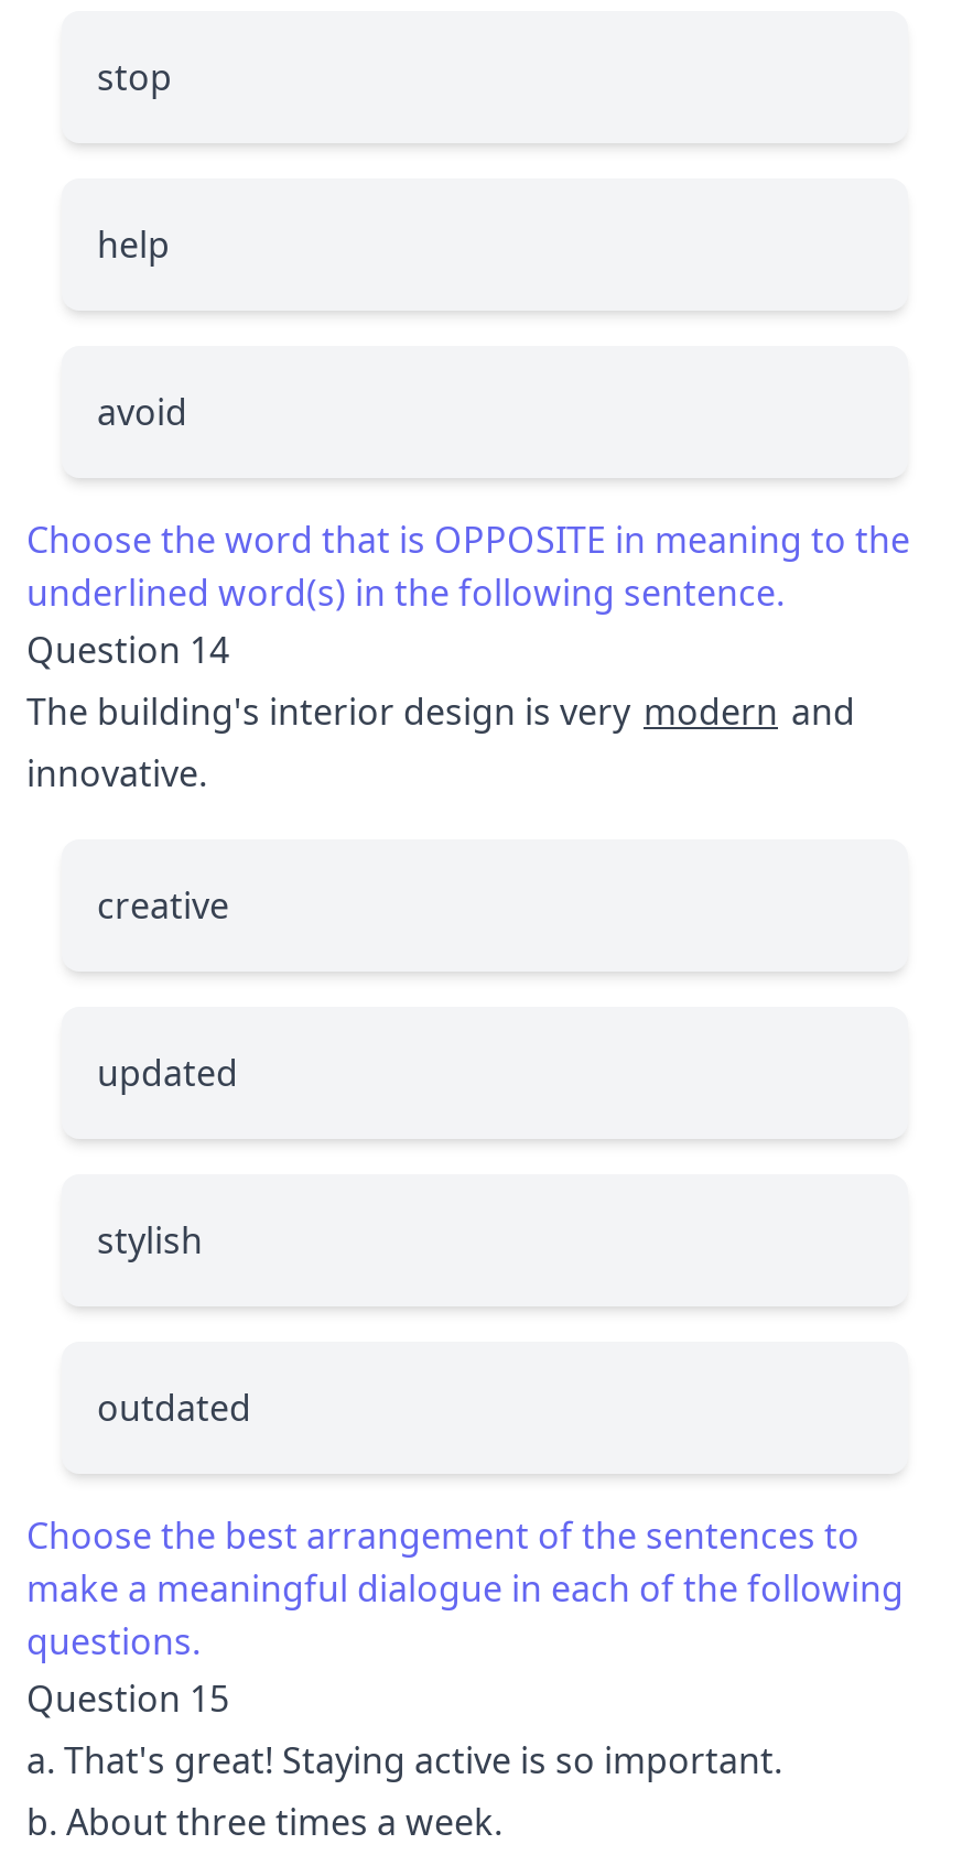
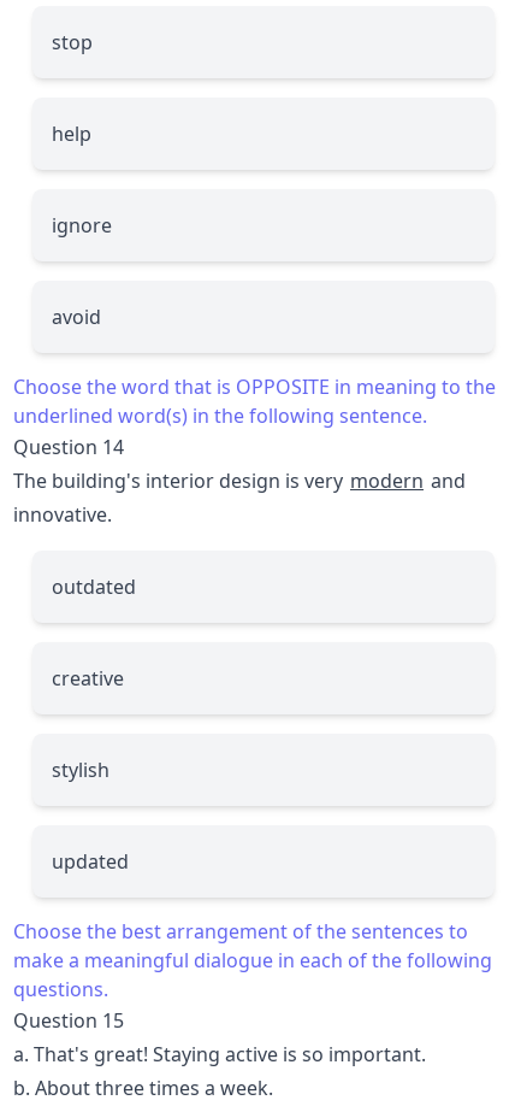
+ ignore

moved down: creative | stylish | updated

moved up: outdated
